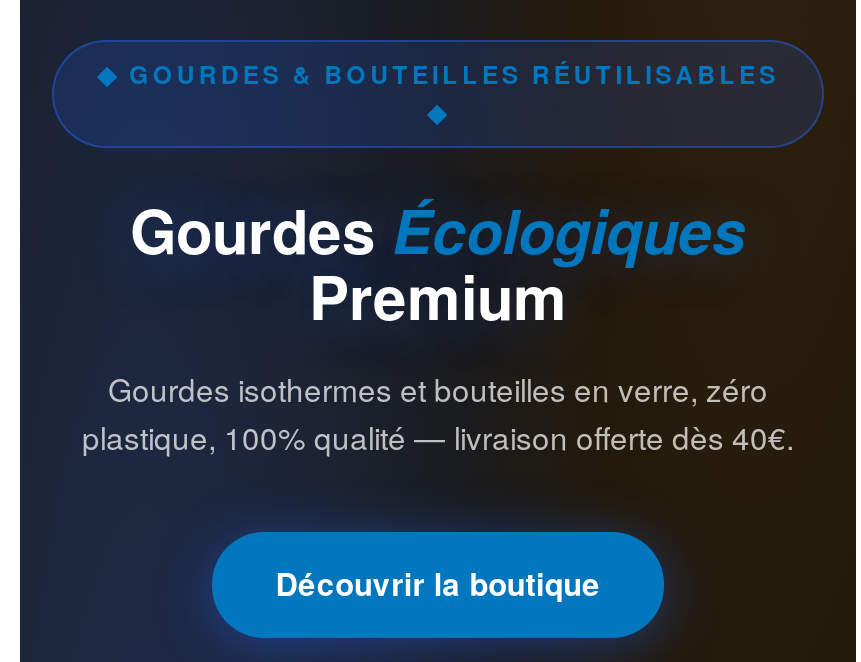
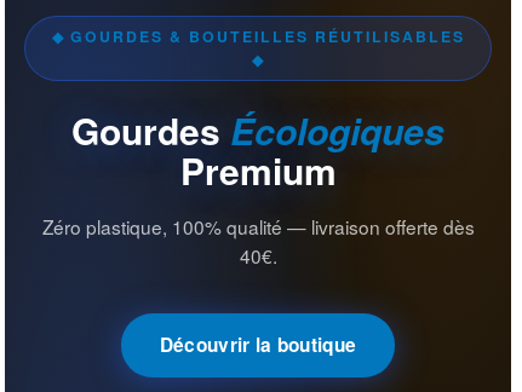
- Gourdes isothermes et bouteilles en verre, zéro
- plastique, 100% qualité — livraison offerte dès 40€.
+ Zéro plastique, 100% qualité — livraison offerte dès
+ 40€.
